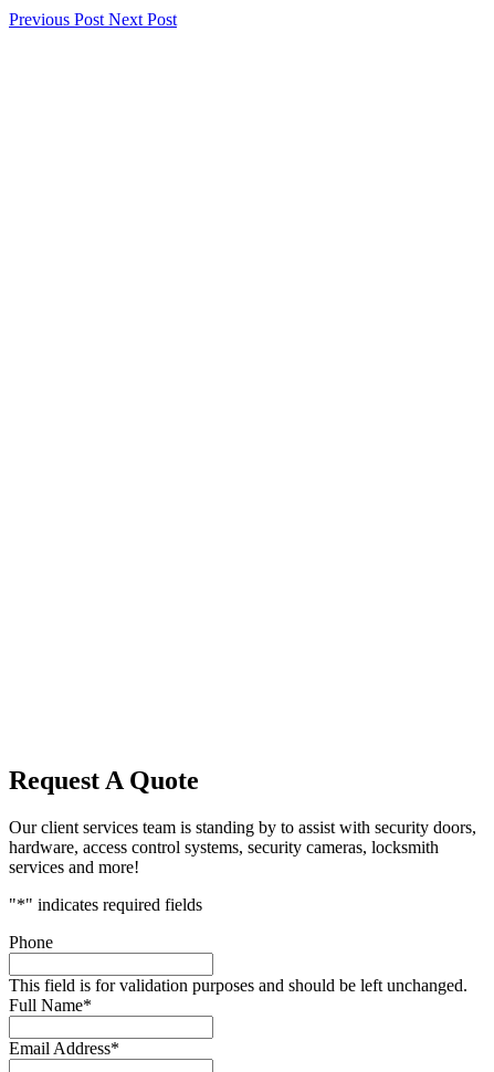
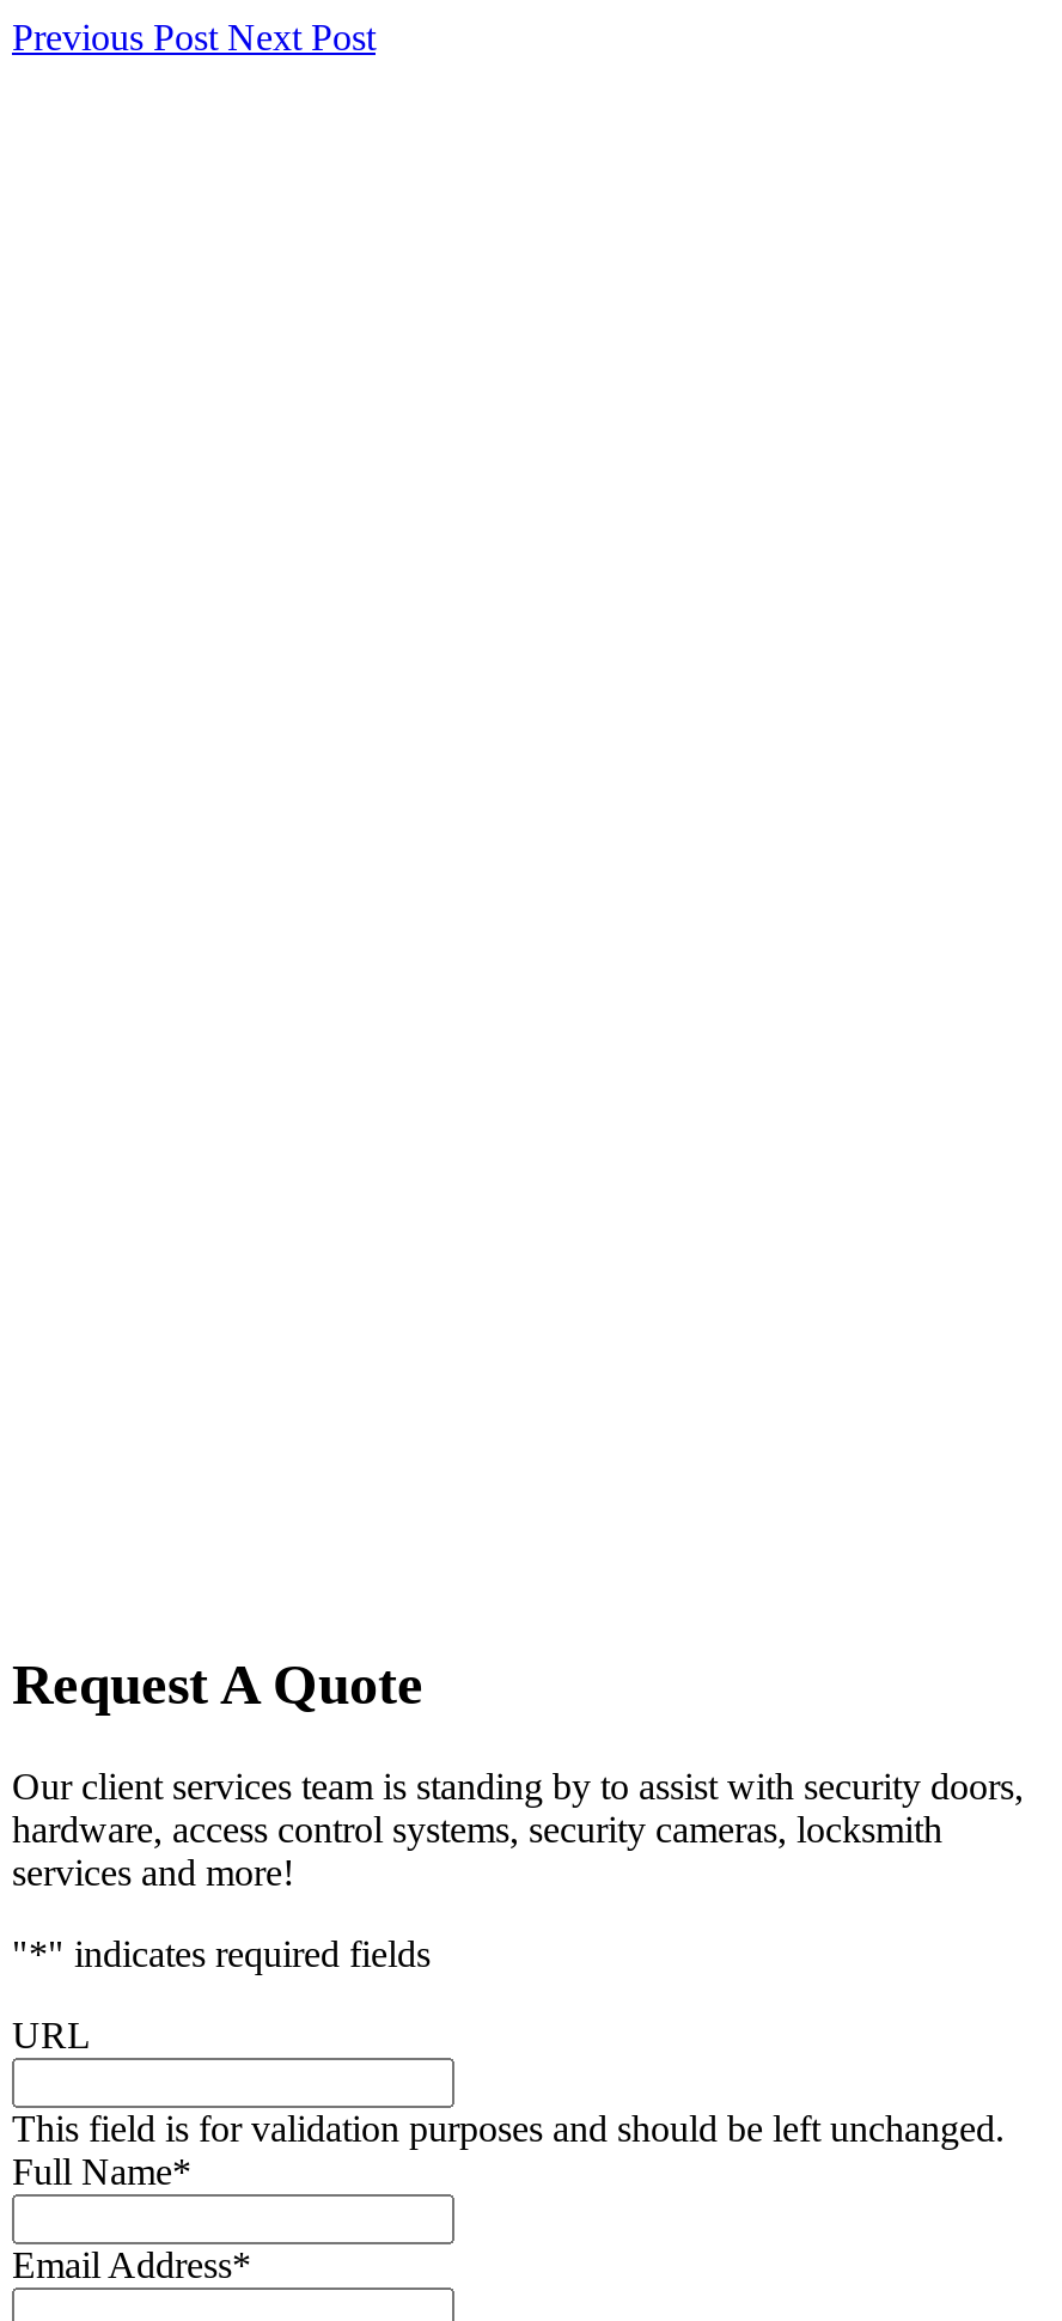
- Phone
+ URL
